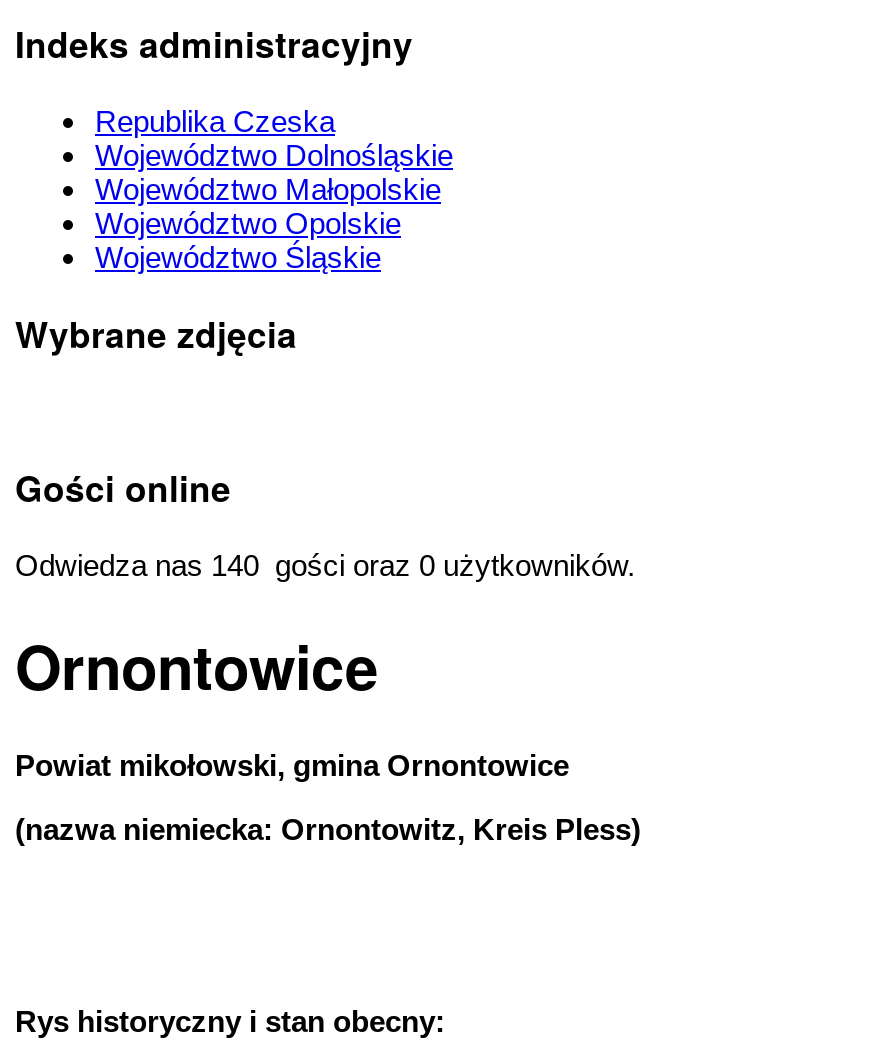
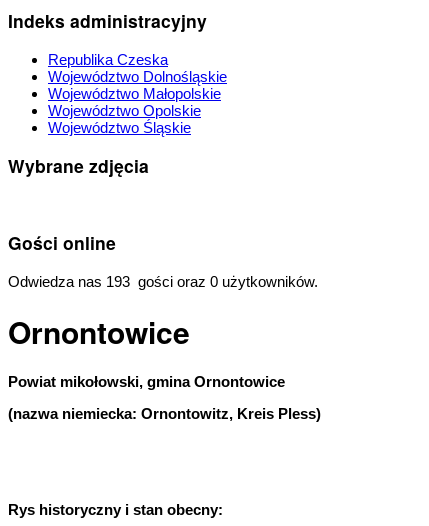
- Odwiedza nas 140 gości oraz 0 użytkowników.
+ Odwiedza nas 193 gości oraz 0 użytkowników.
